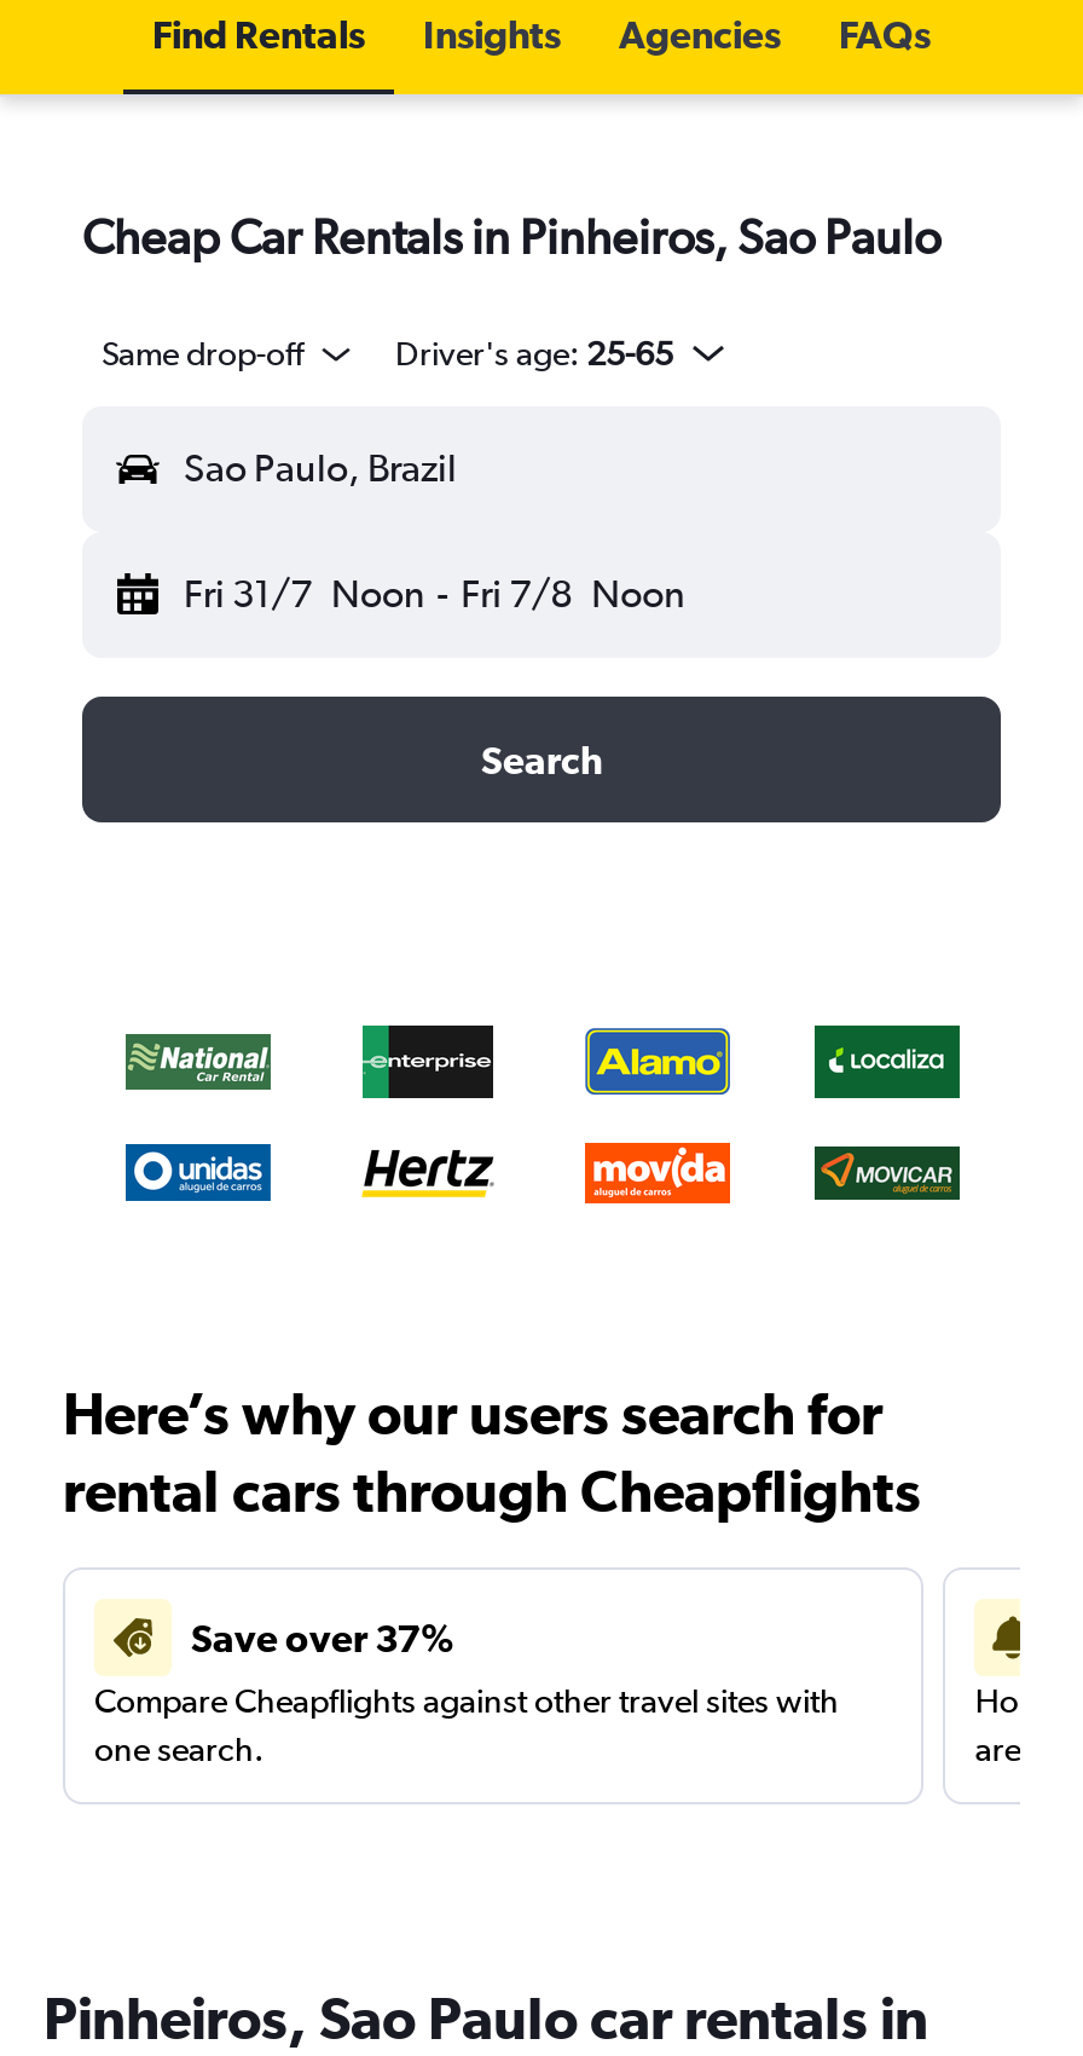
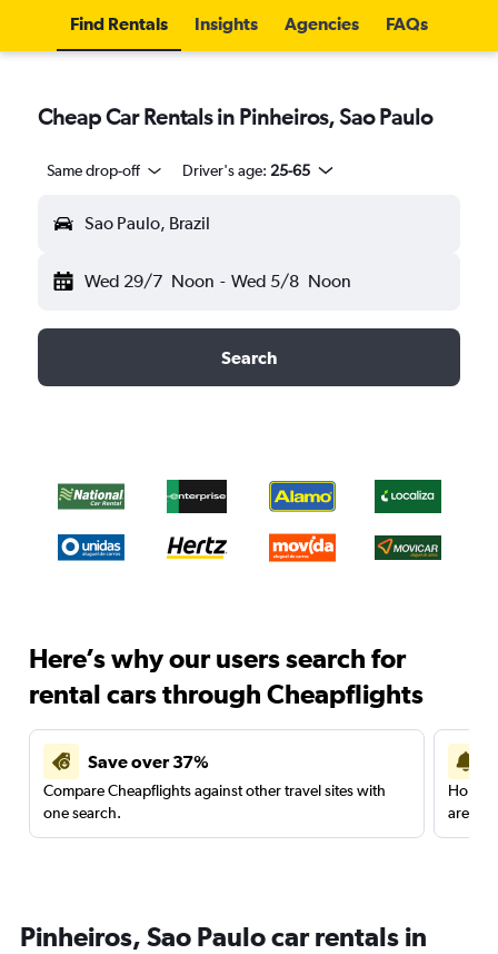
- Fri 31/7 Noon - Fri 7/8 Noon
+ Wed 29/7 Noon - Wed 5/8 Noon
